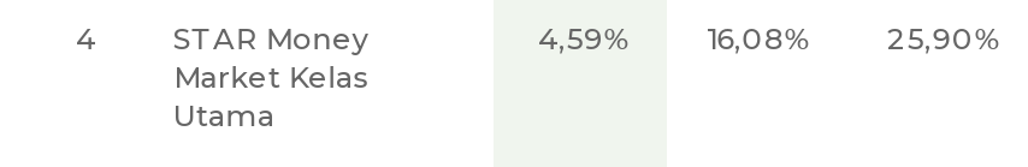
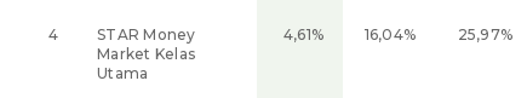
- 4,59%
+ 4,61%

- 16,08%
+ 16,04%

- 25,90%
+ 25,97%
